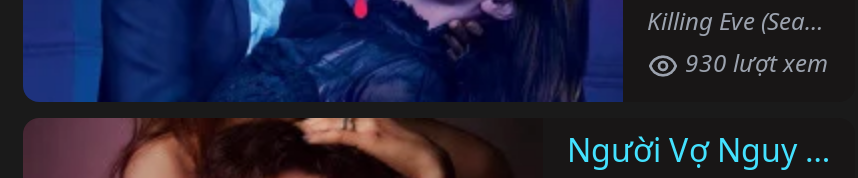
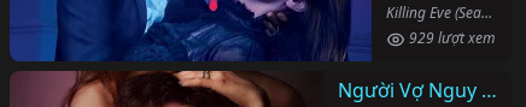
- 930 lượt xem
+ 929 lượt xem
